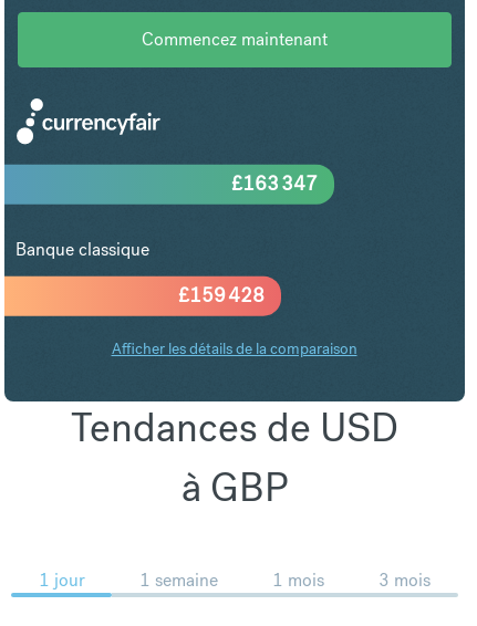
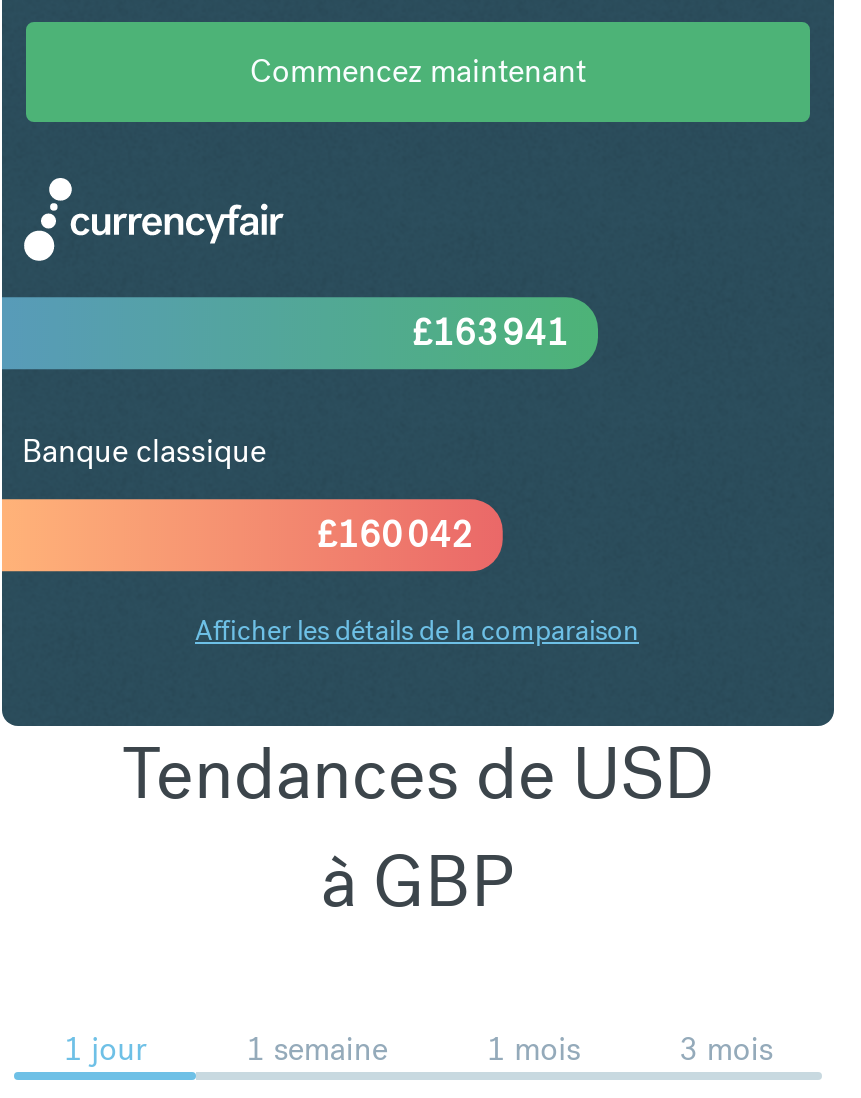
- £163 347
+ £163 941

- £159 428
+ £160 042
